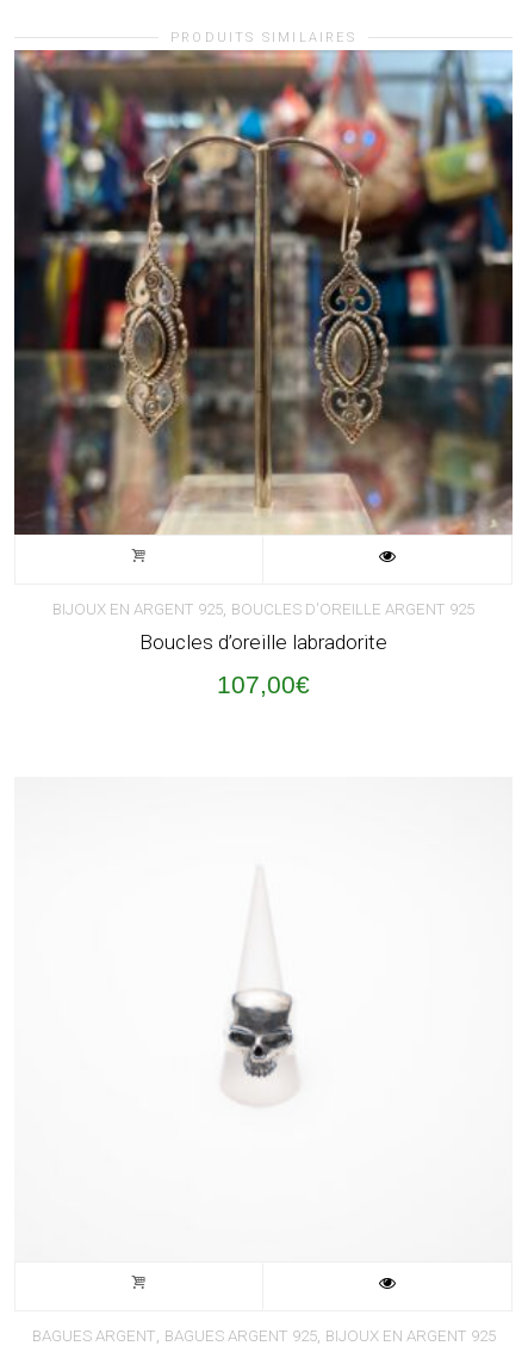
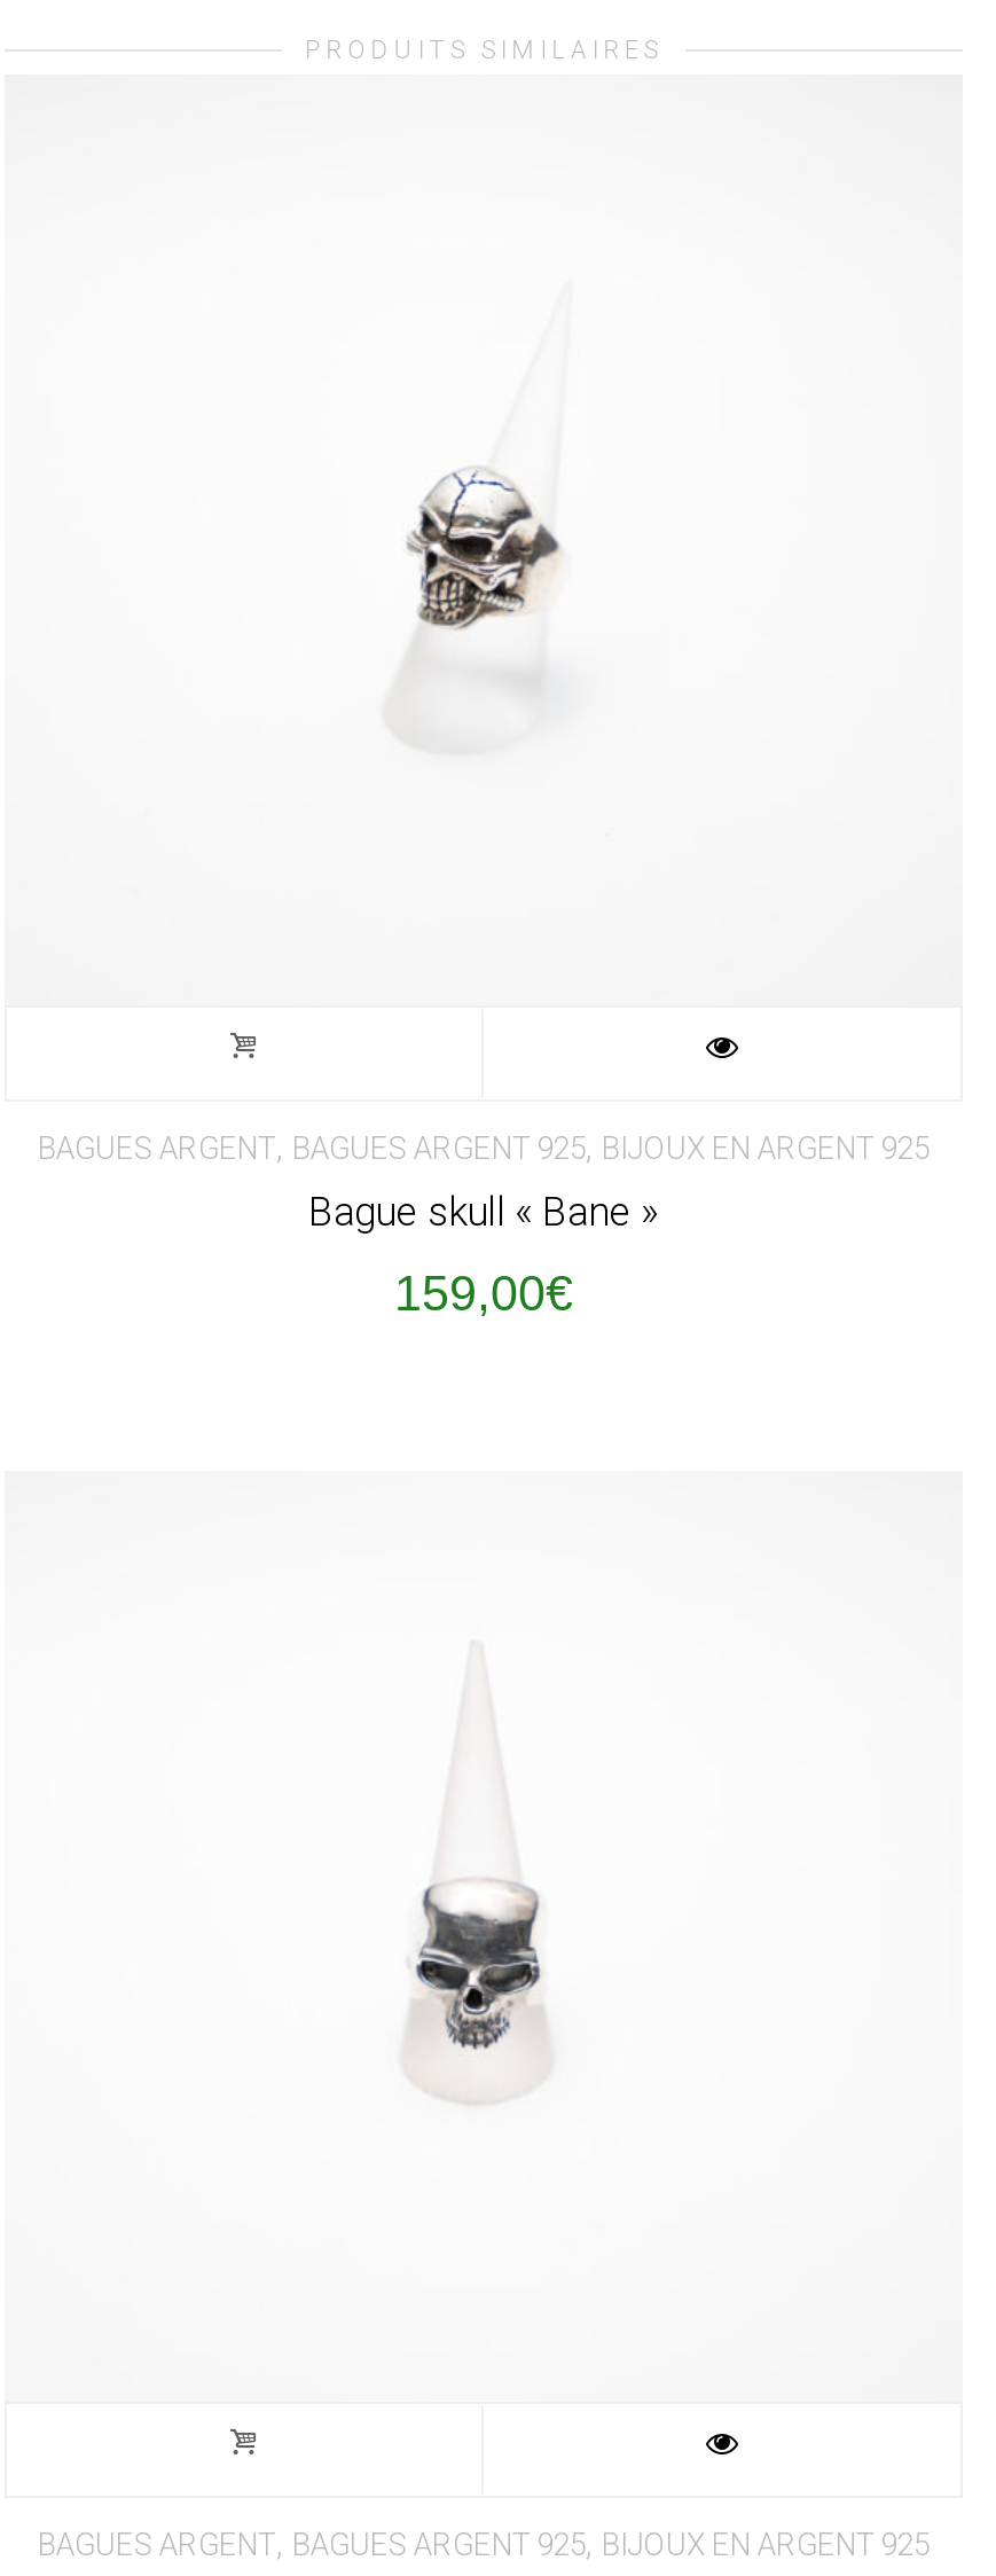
- [image]

- BIJOUX EN ARGENT 925, BOUCLES D'OREILLE ARGENT 925
+ BAGUES ARGENT, BAGUES ARGENT 925, BIJOUX EN ARGENT 925

- Boucles d’oreille labradorite
+ Bague skull « Bane »

- 107,00€
+ 159,00€
